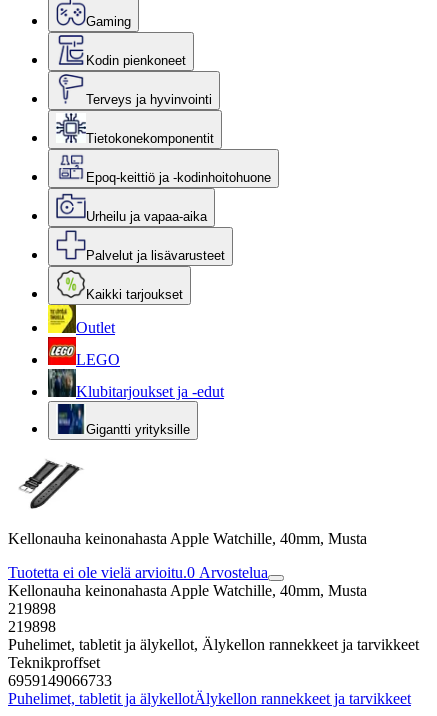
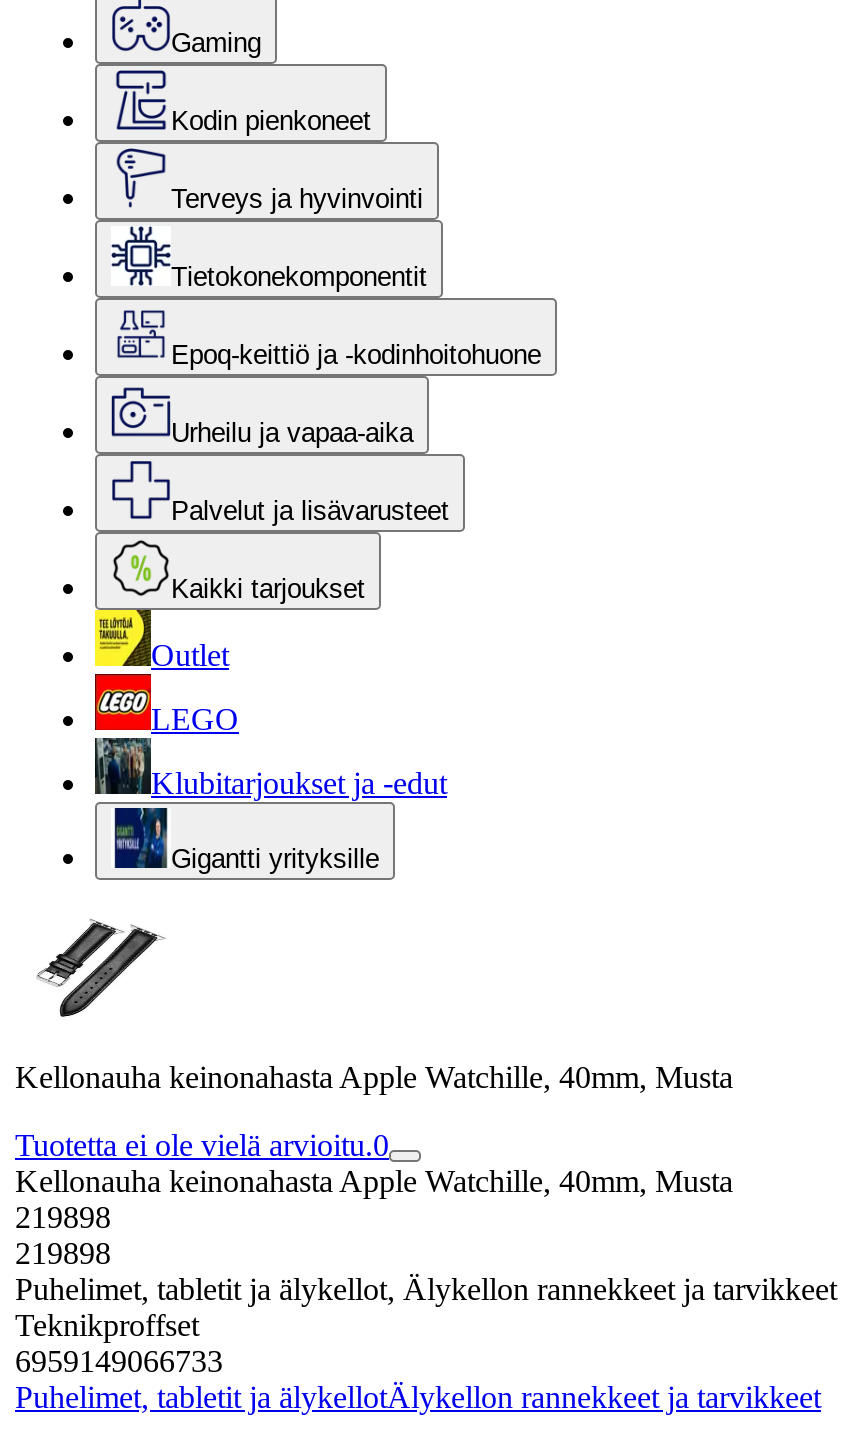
- Tuotetta ei ole vielä arvioitu.0 Arvostelua
+ Tuotetta ei ole vielä arvioitu.0
